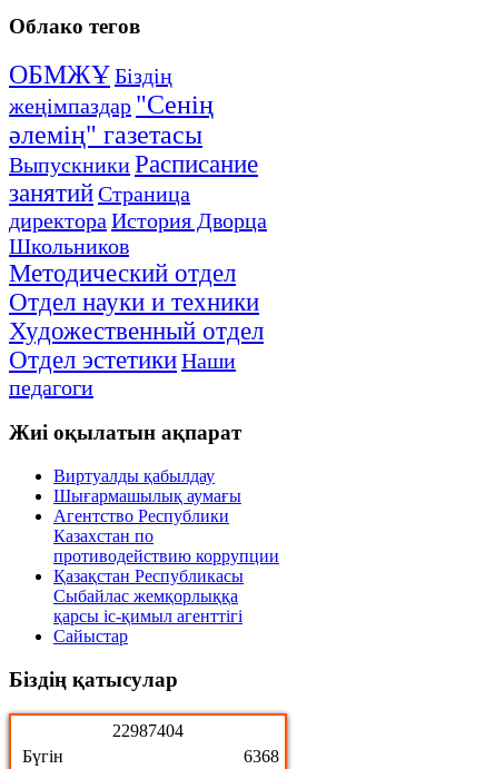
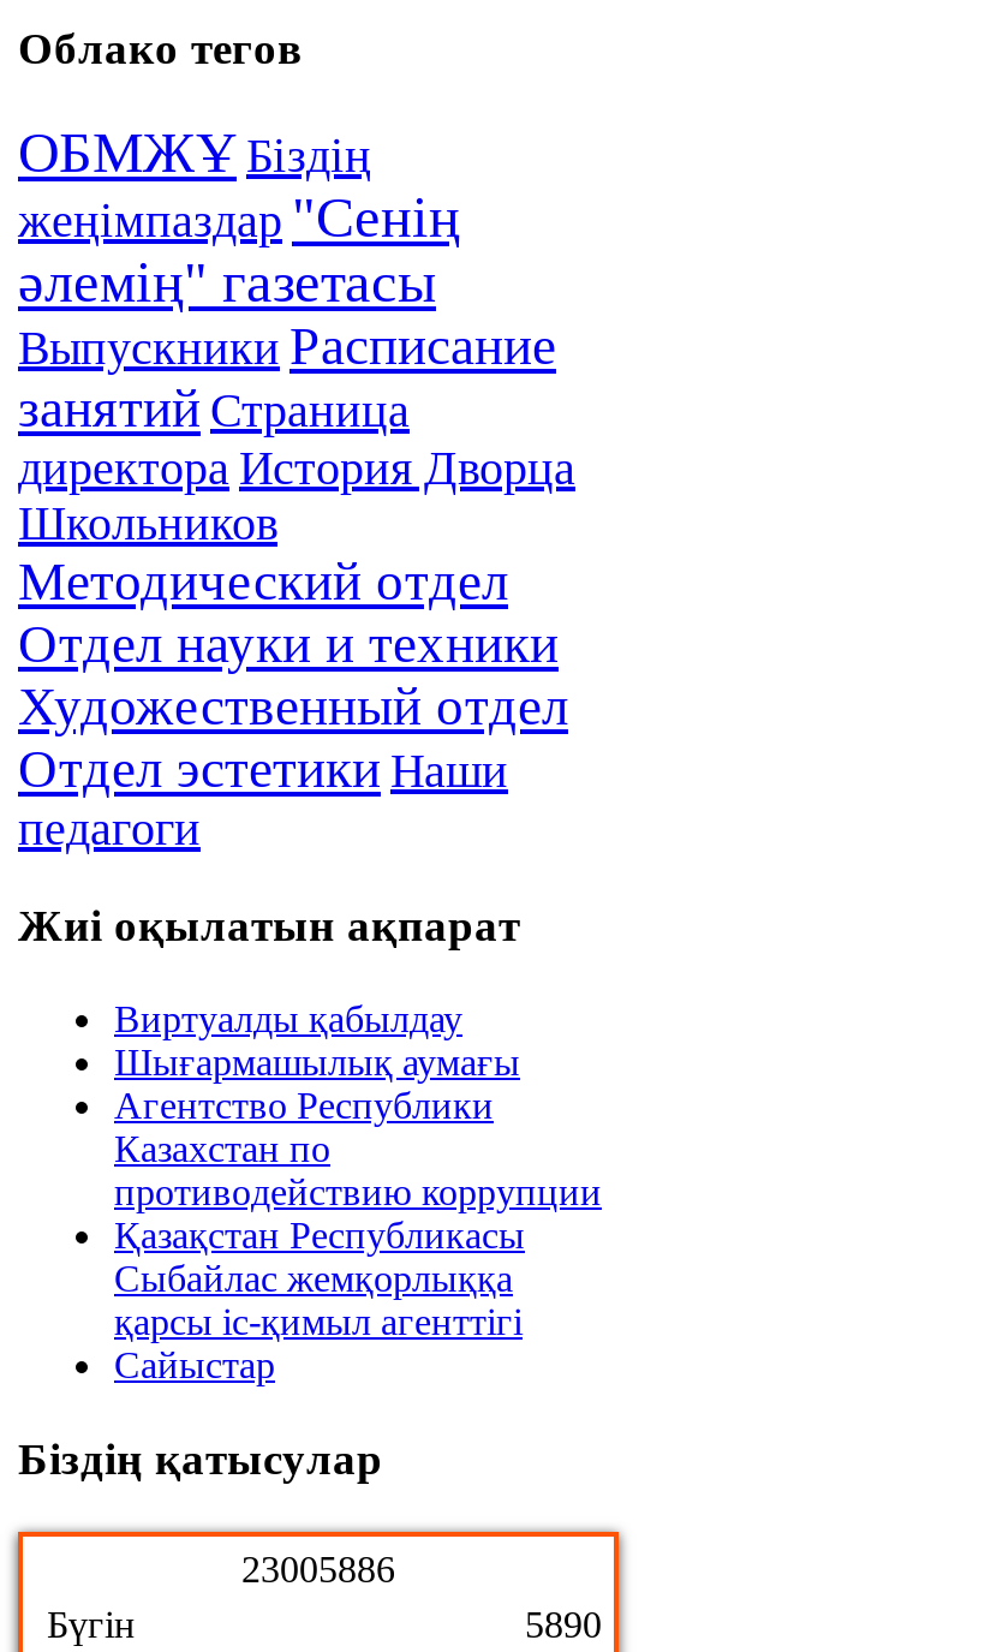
- 22987404
+ 23005886

- 6368
+ 5890
